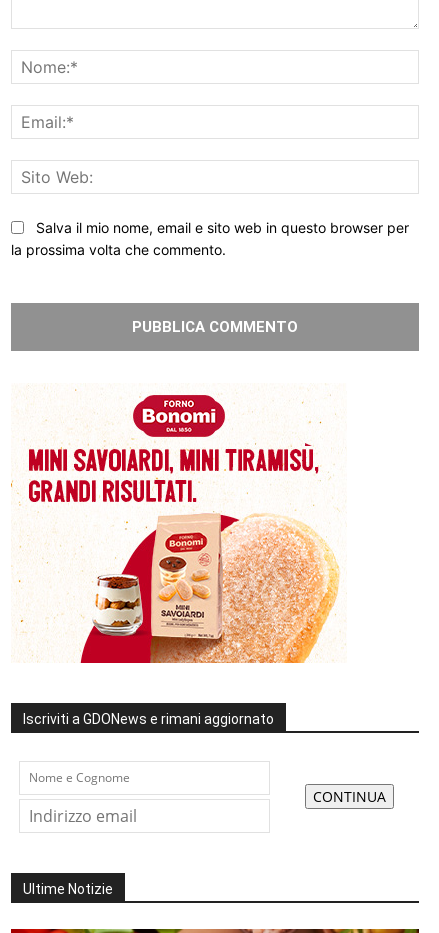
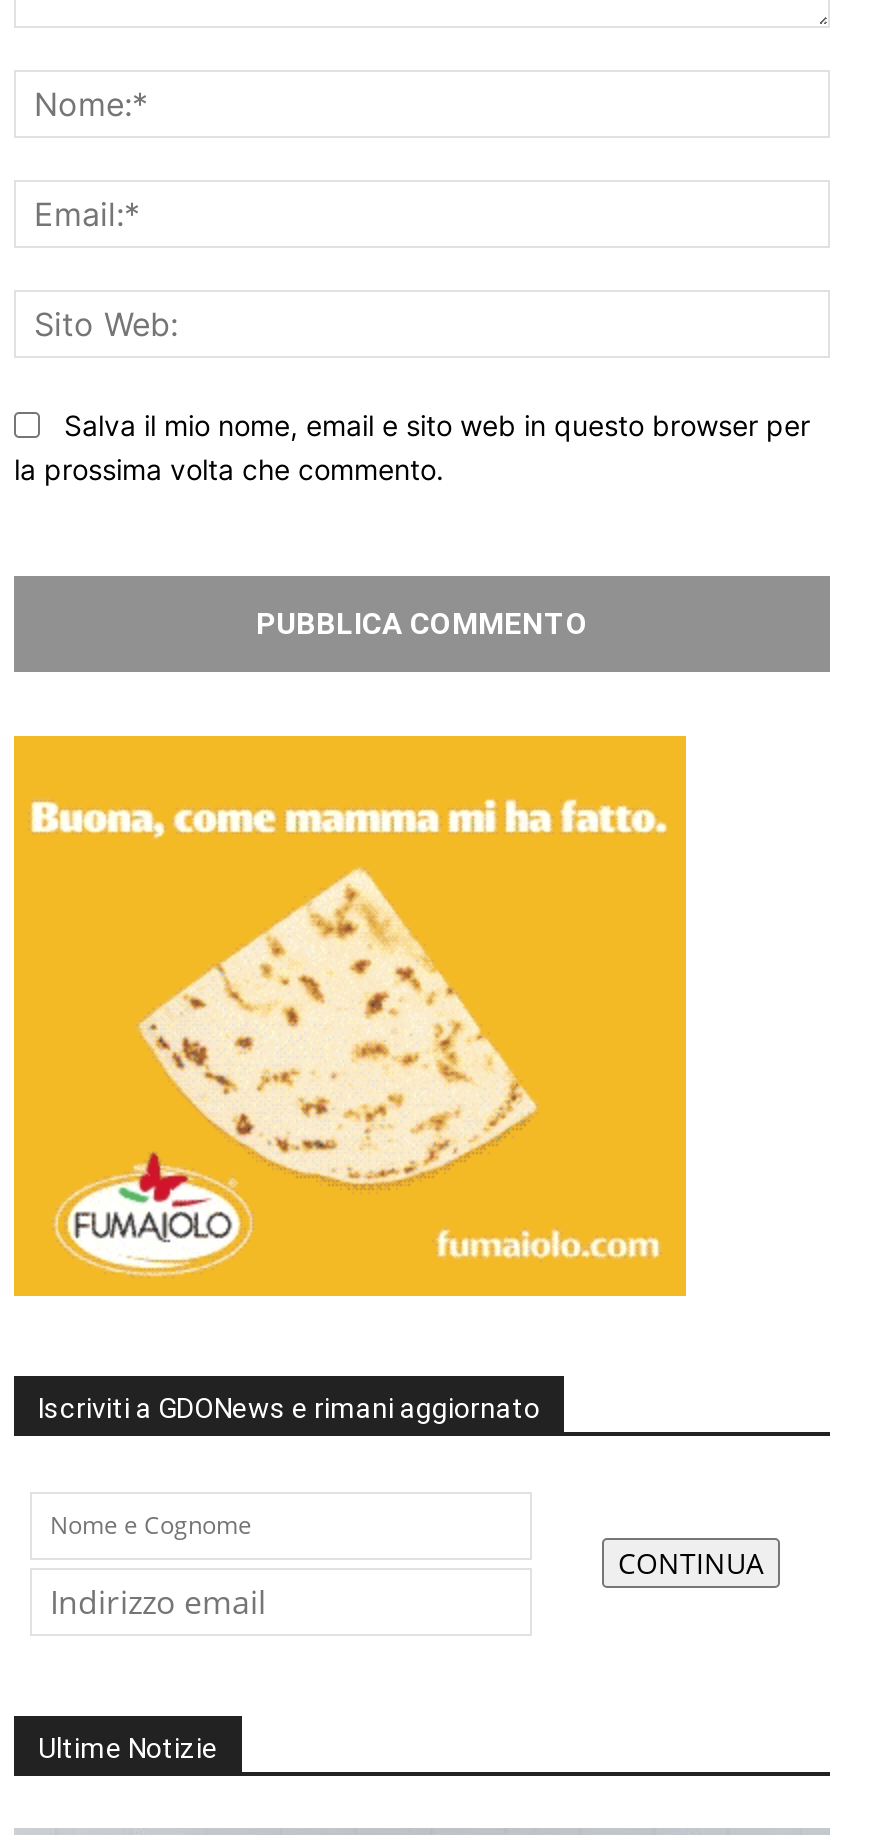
- [image]
+ [image]
